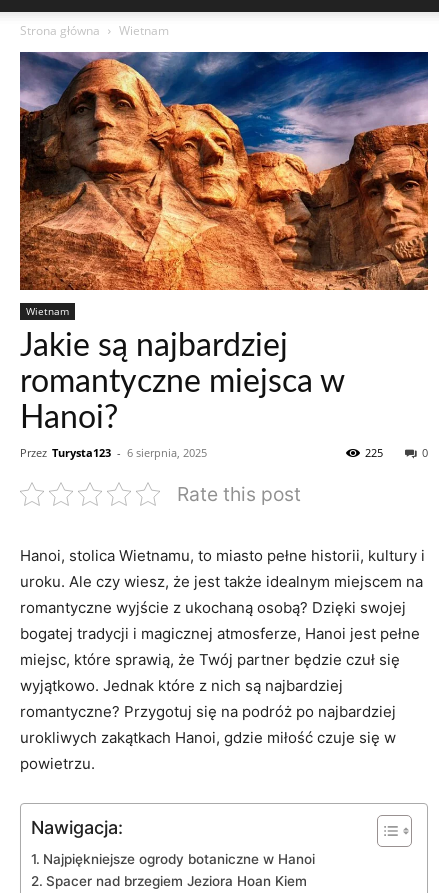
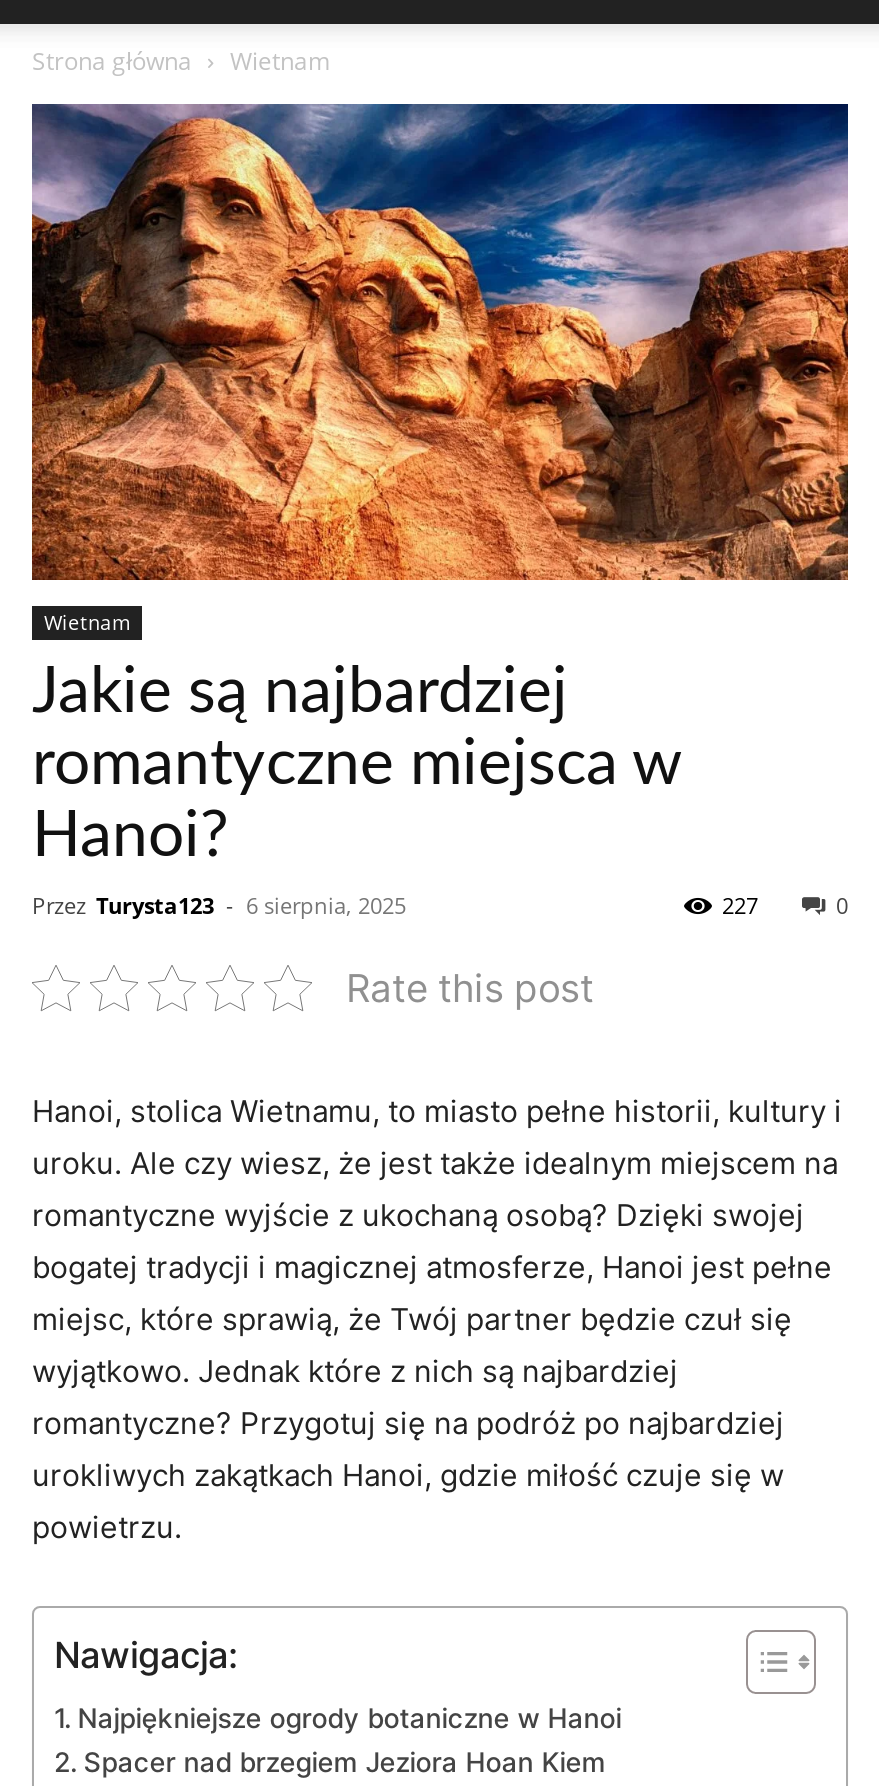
- 225
+ 227
